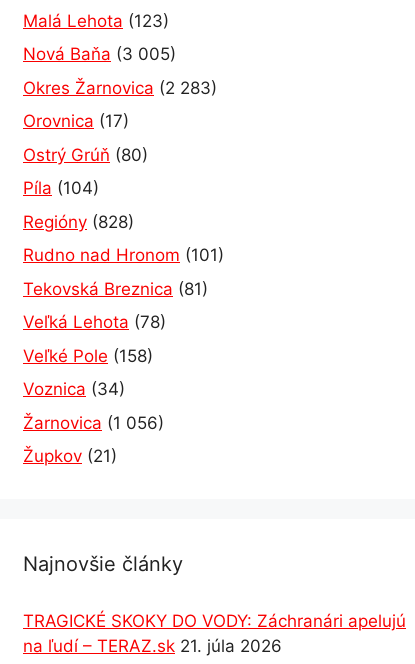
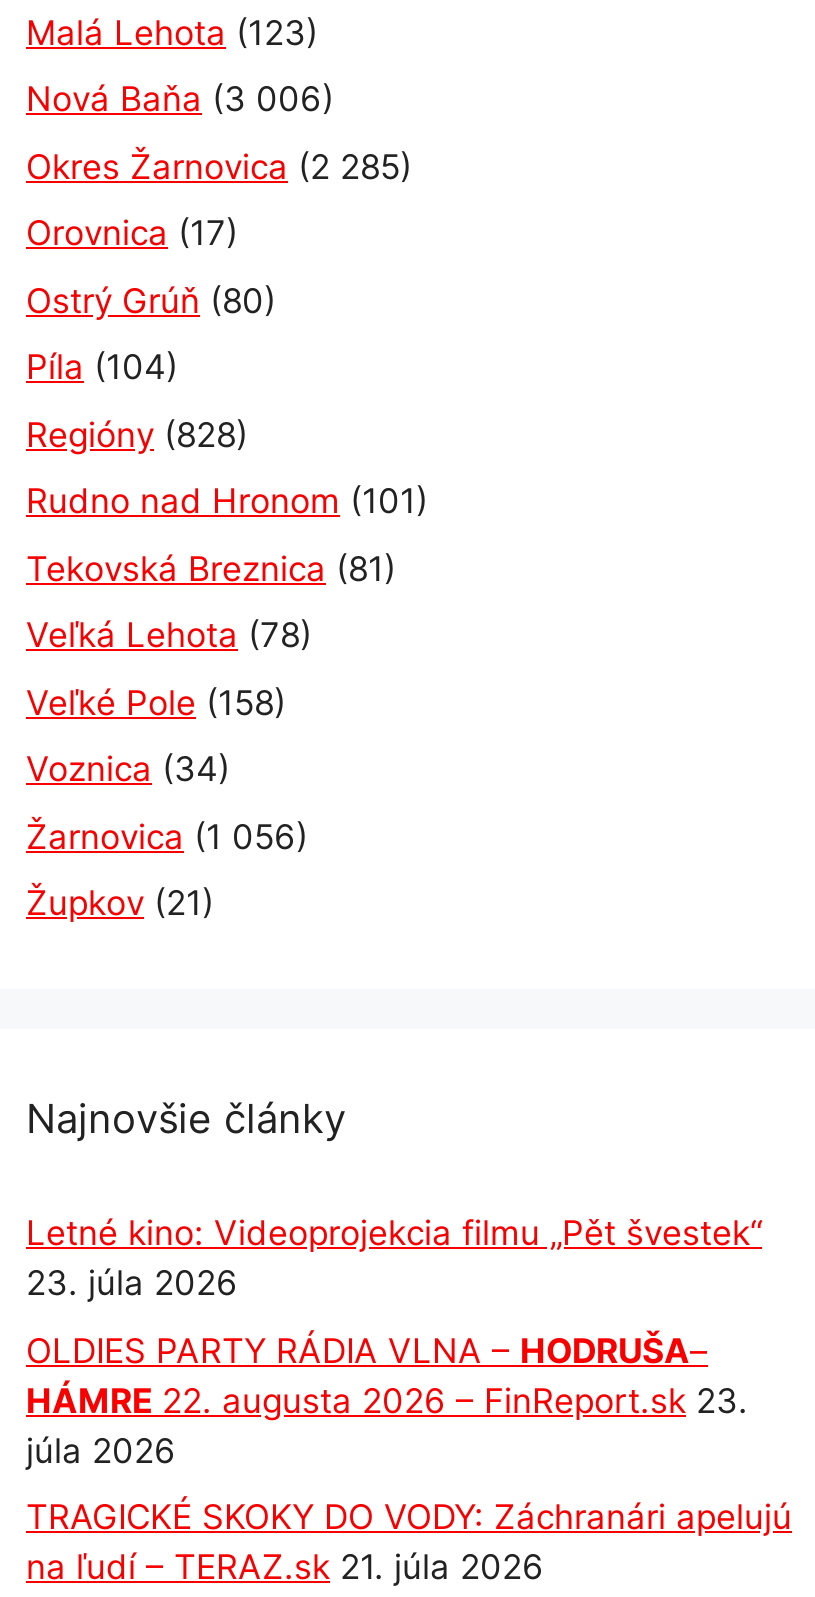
- Nová Baňa (3 005)
+ Nová Baňa (3 006)

- Okres Žarnovica (2 283)
+ Okres Žarnovica (2 285)

+ Letné kino: Videoprojekcia filmu „Pět švestek“
+ 23. júla 2026
+ OLDIES PARTY RÁDIA VLNA – HODRUŠA–
+ HÁMRE 22. augusta 2026 – FinReport.sk 23.
+ júla 2026
